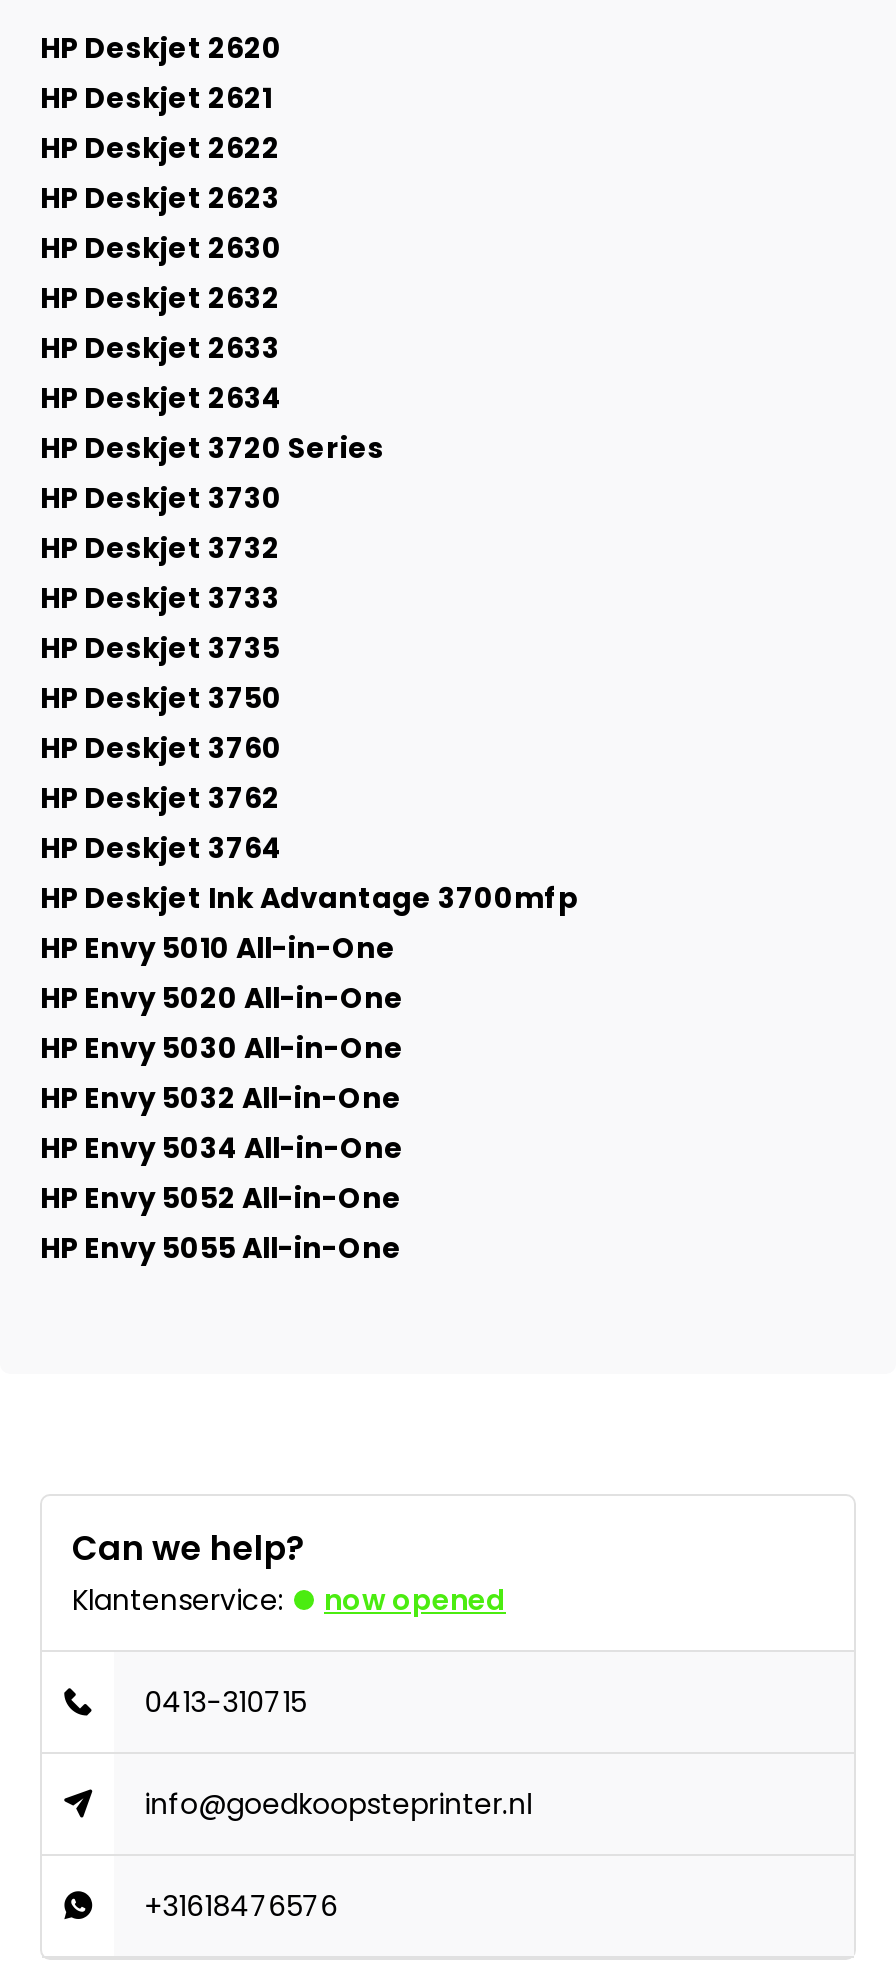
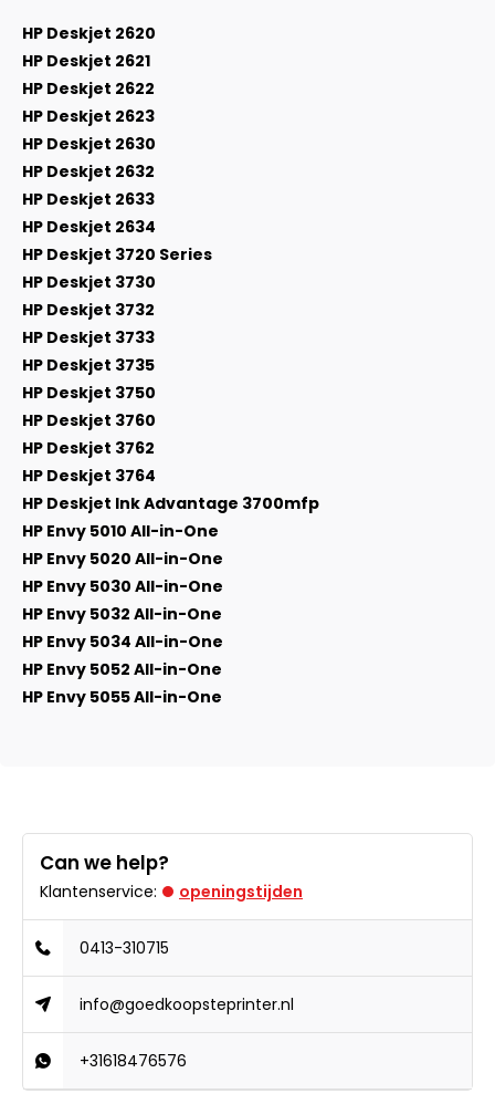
- now opened
+ openingstijden
